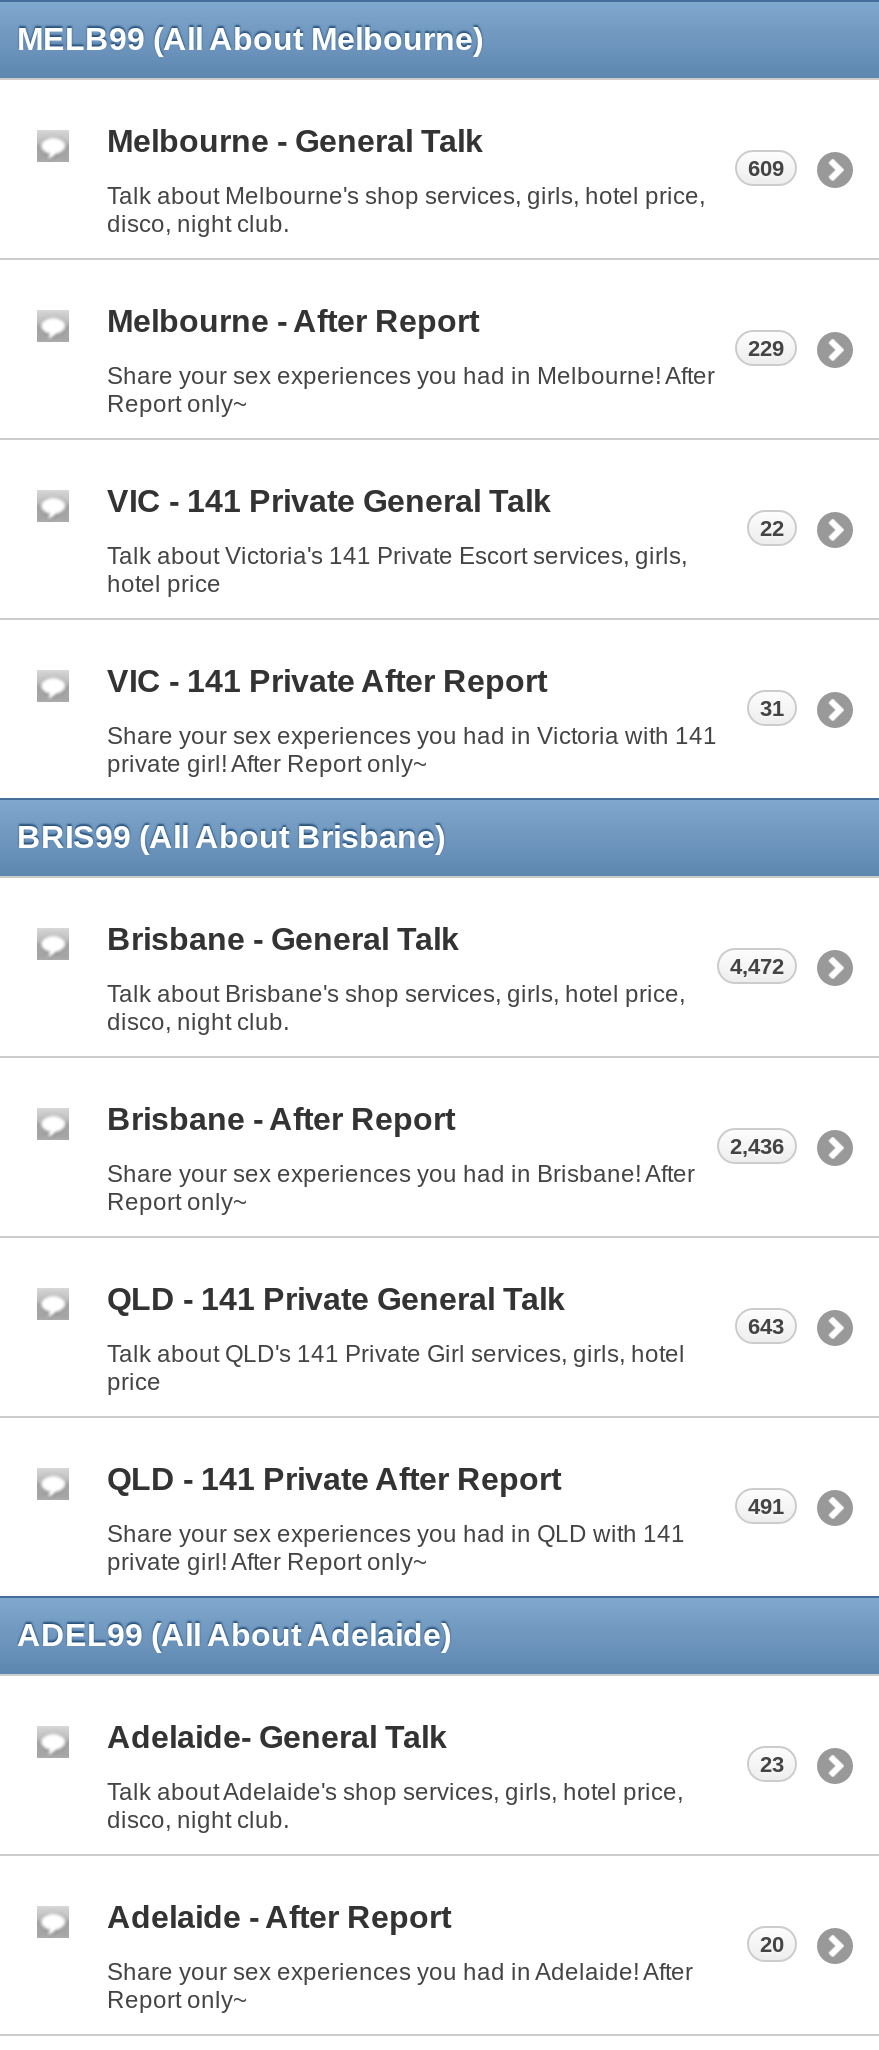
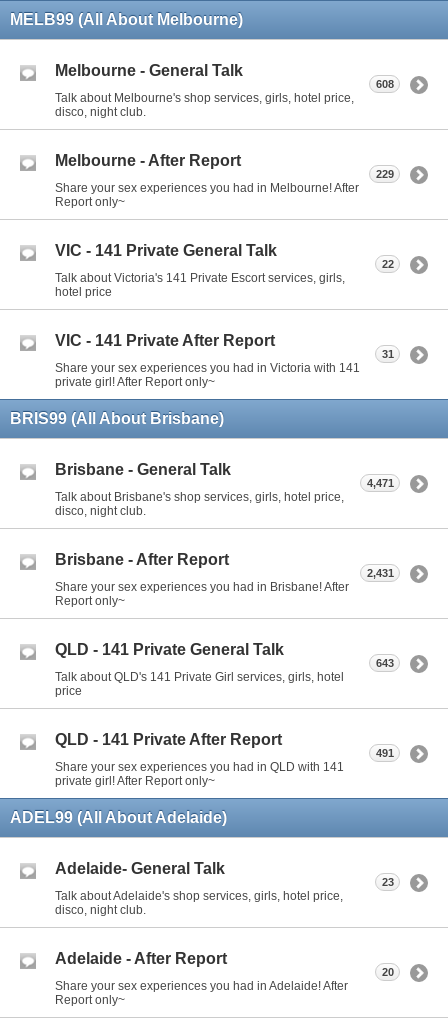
- 609
+ 608

- 4,472
+ 4,471

- 2,436
+ 2,431
